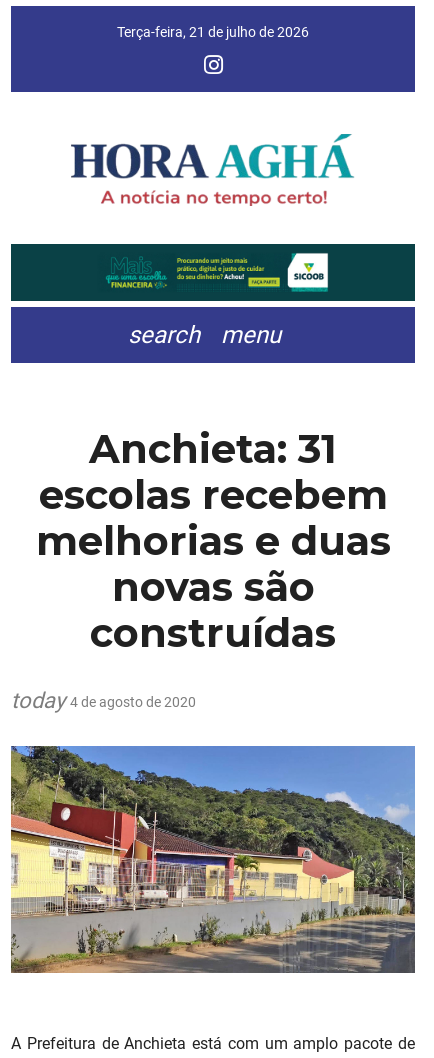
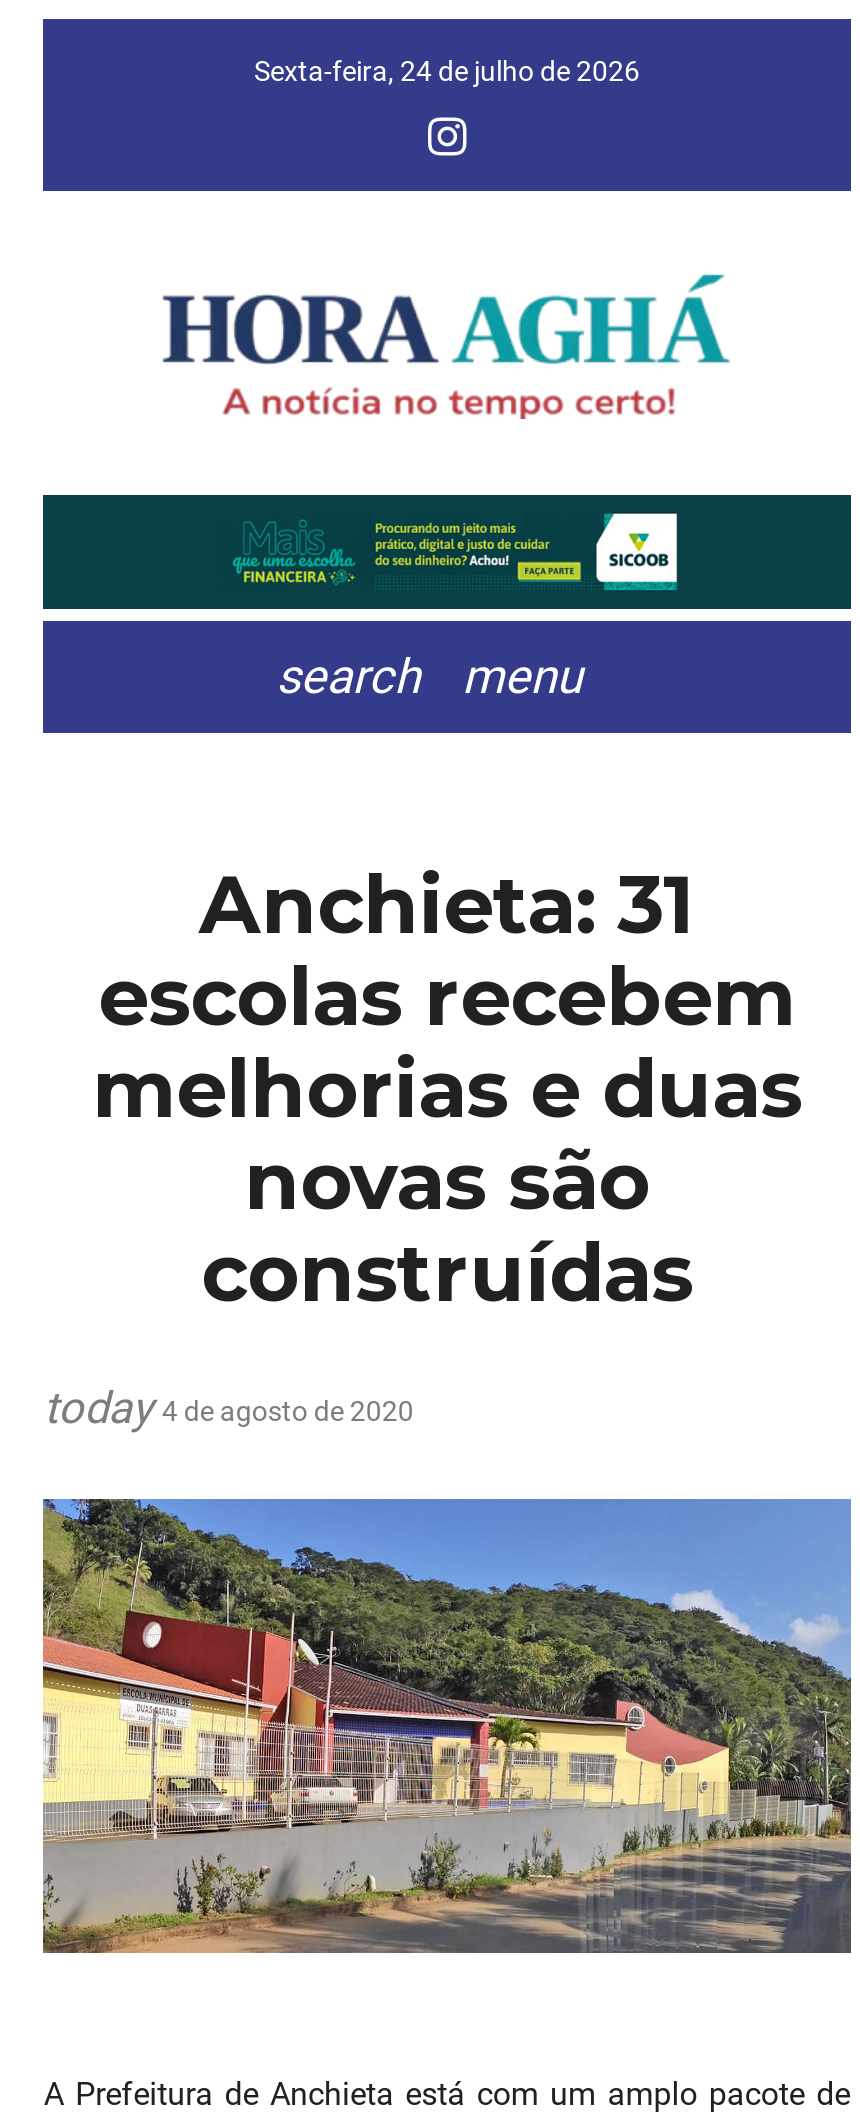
- Terça-feira, 21 de julho de 2026
+ Sexta-feira, 24 de julho de 2026
